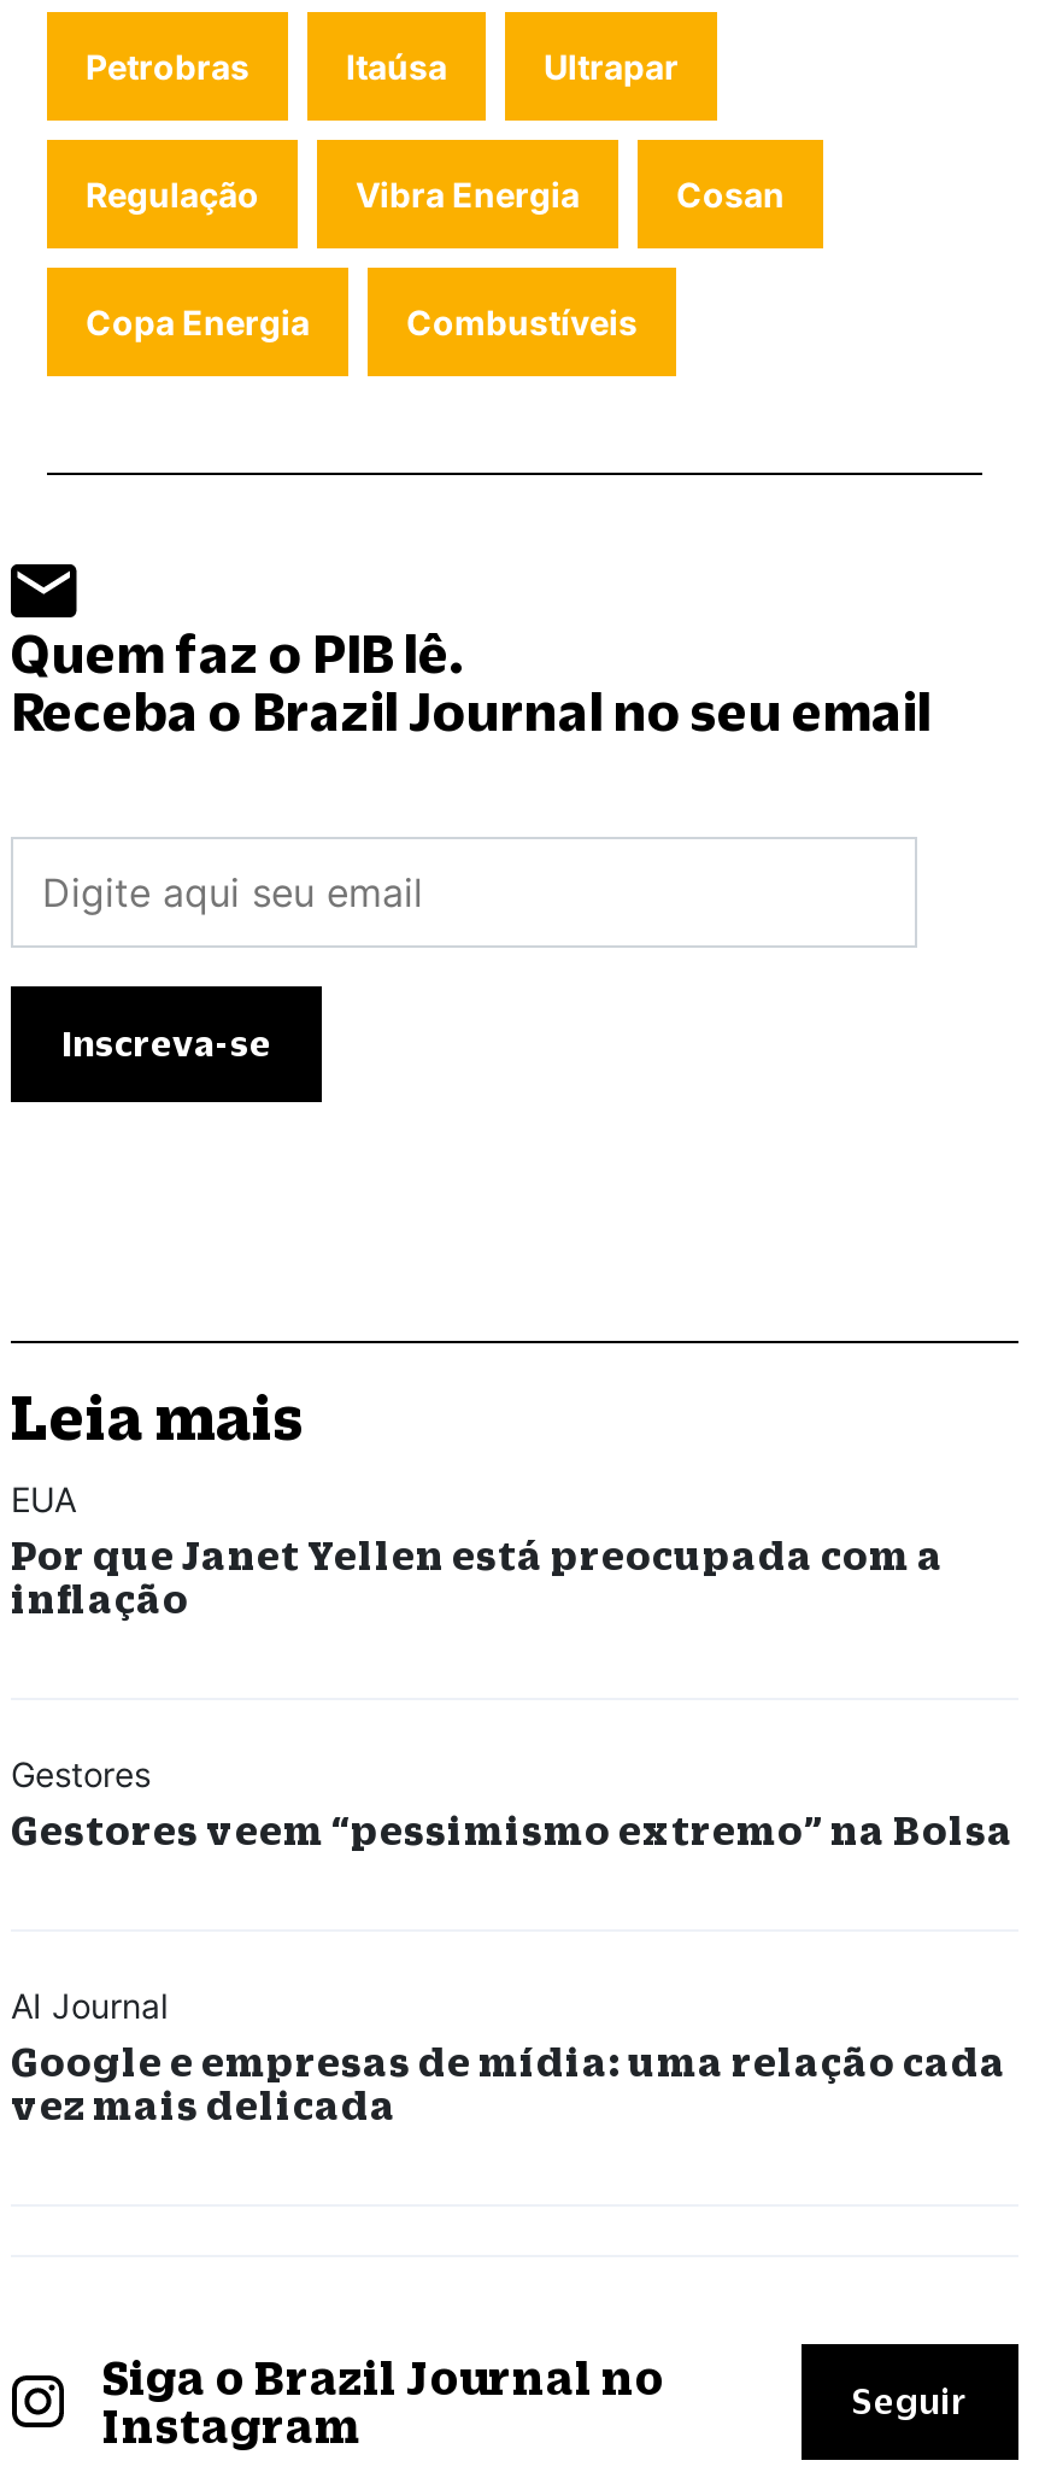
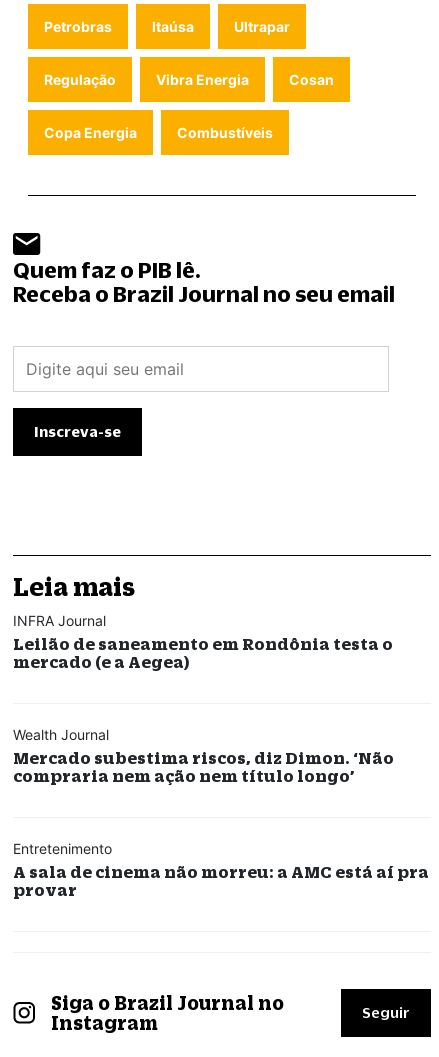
- EUA
- Por que Janet Yellen está preocupada com a
- inflação
+ INFRA Journal
+ Leilão de saneamento em Rondônia testa o
+ mercado (e a Aegea)

- Gestores
- Gestores veem “pessimismo extremo” na Bolsa
+ Wealth Journal
+ Mercado subestima riscos, diz Dimon. ‘Não
+ compraria nem ação nem título longo’

- AI Journal
- Google e empresas de mídia: uma relação cada
- vez mais delicada
+ Entretenimento
+ A sala de cinema não morreu: a AMC está aí pra
+ provar
